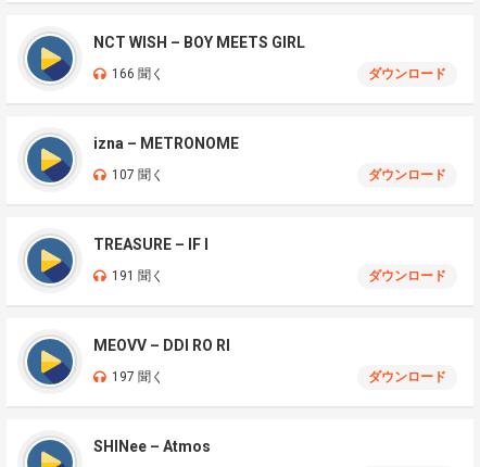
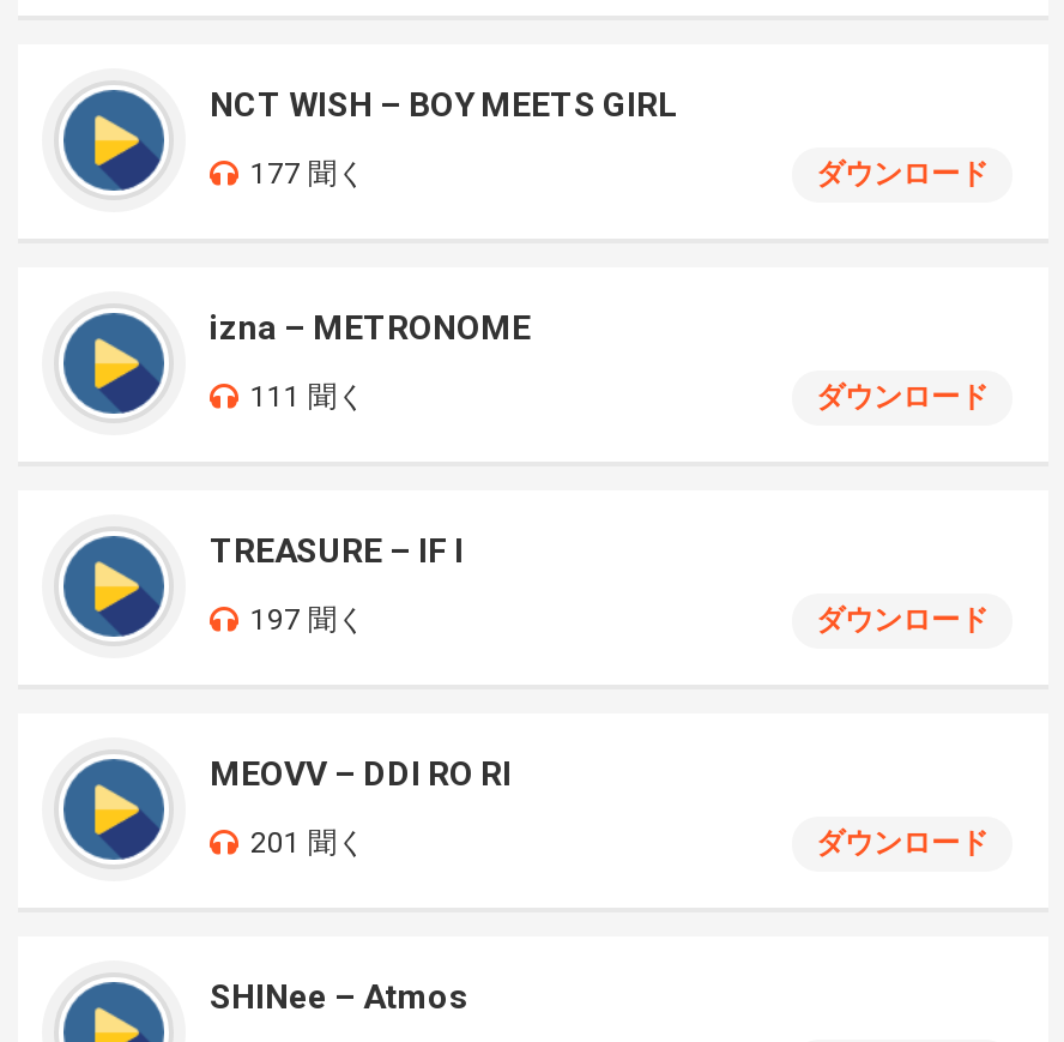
- 166 聞く
+ 177 聞く

- 107 聞く
+ 111 聞く

- 191 聞く
+ 197 聞く

- 197 聞く
+ 201 聞く
